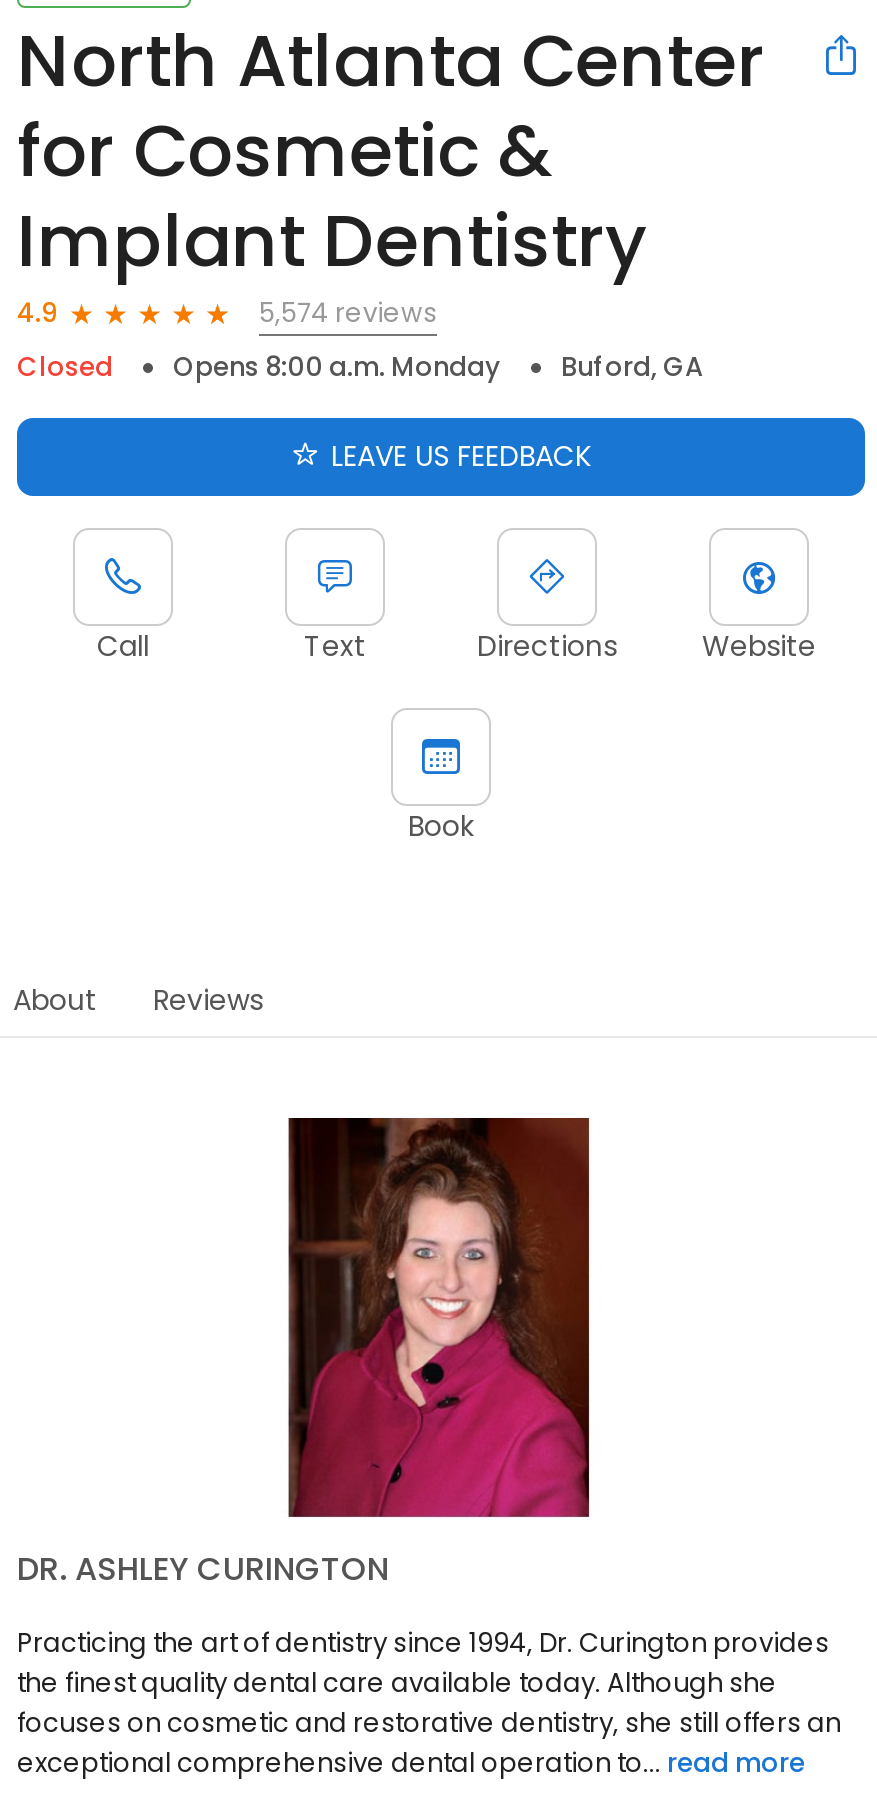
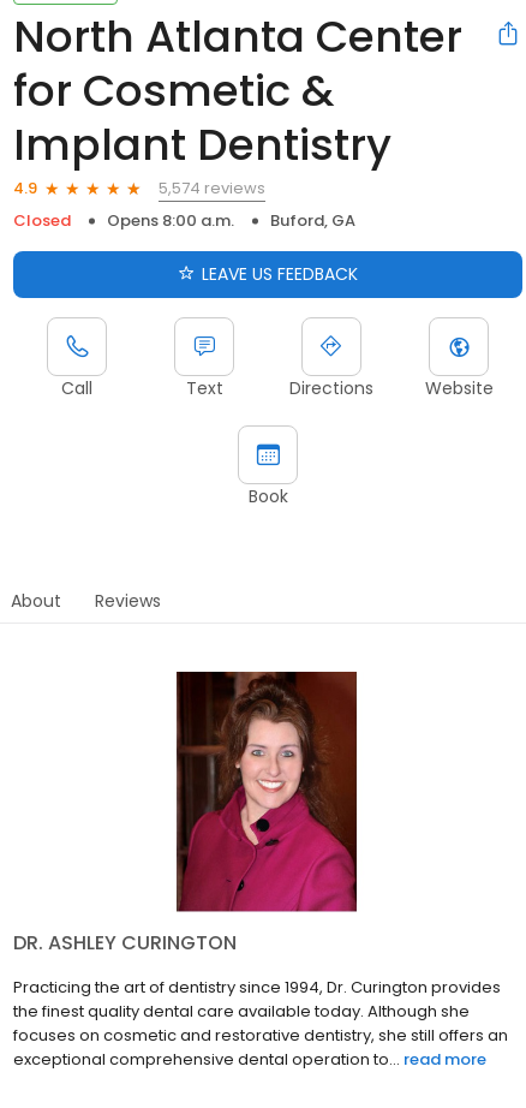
- Opens 8:00 a.m. Monday
+ Opens 8:00 a.m.
